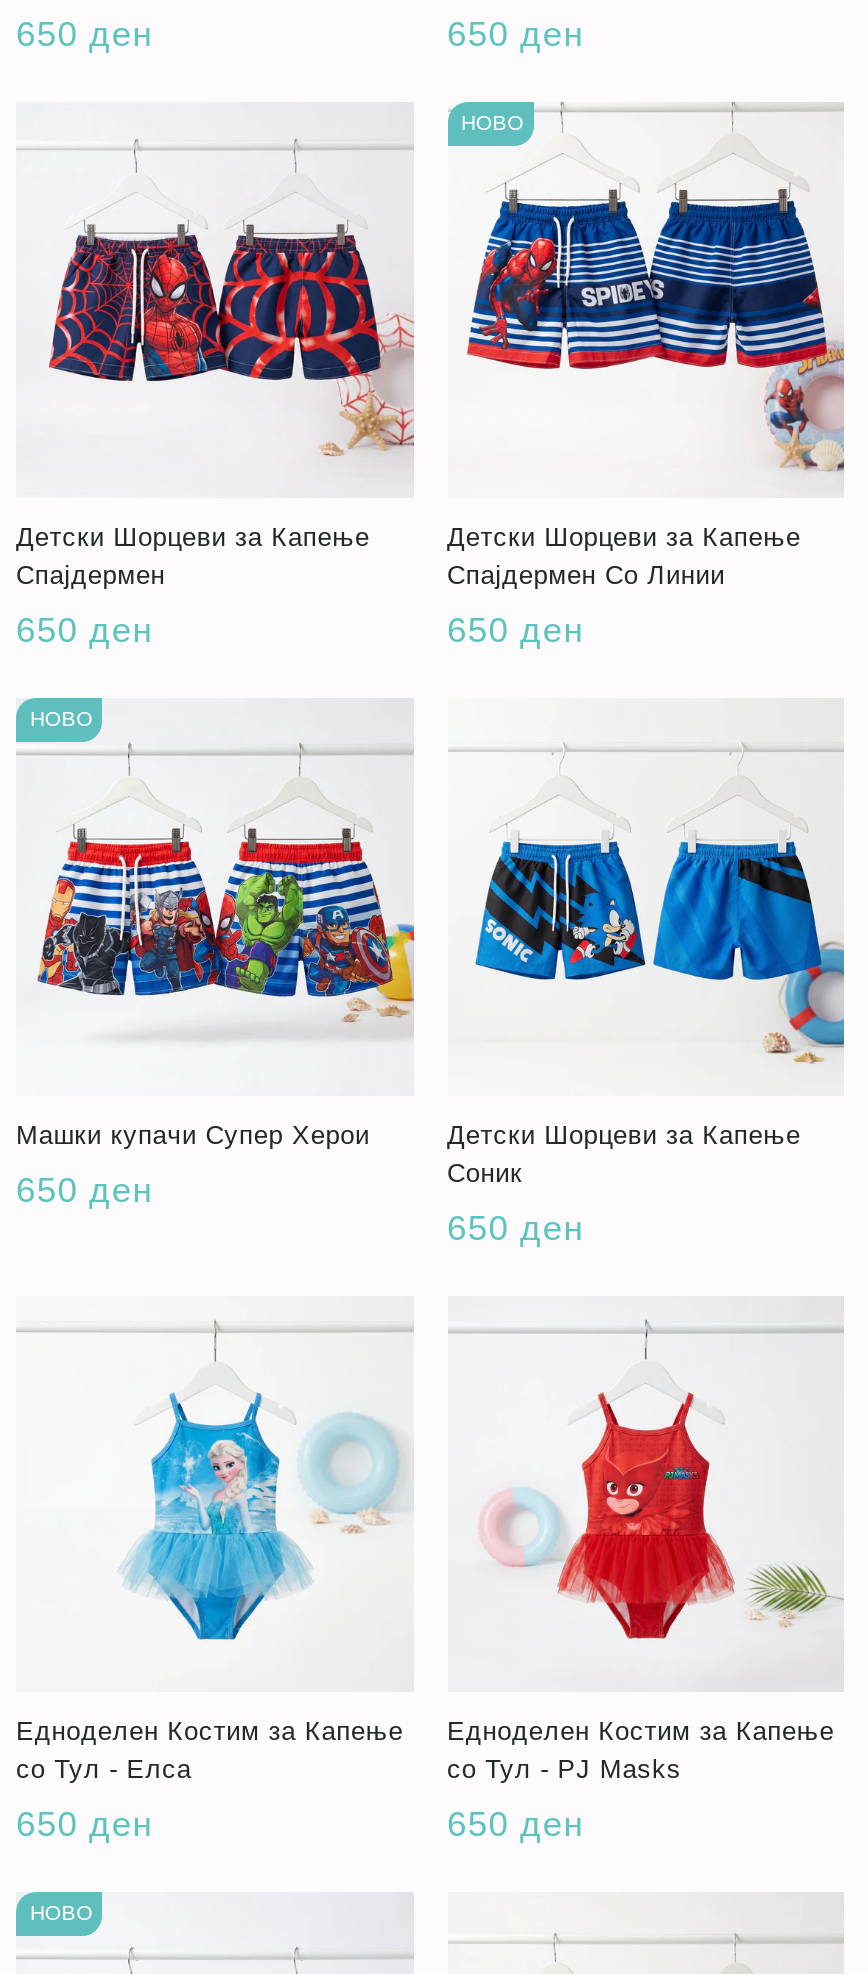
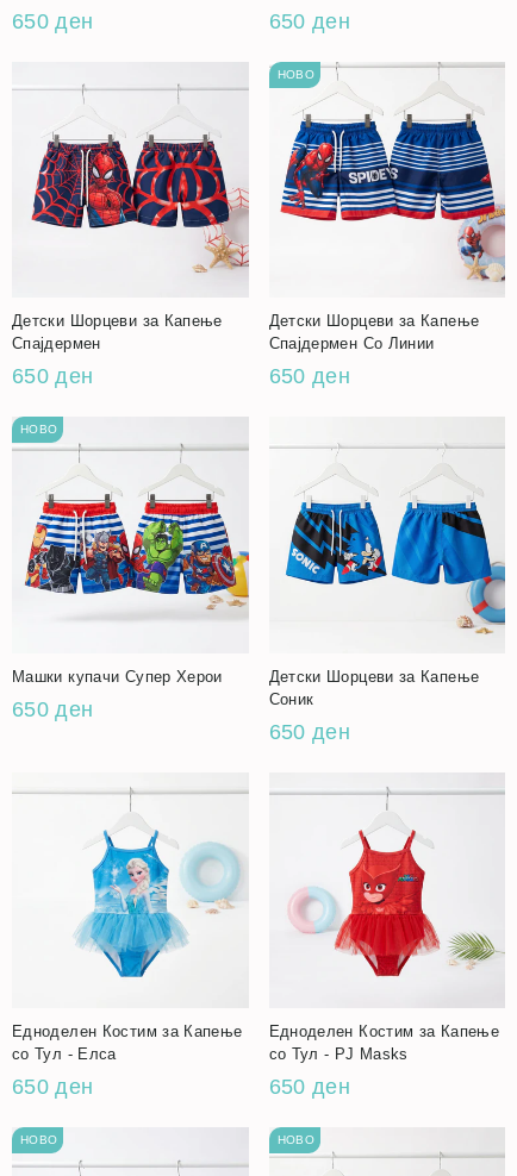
+ НОВО
